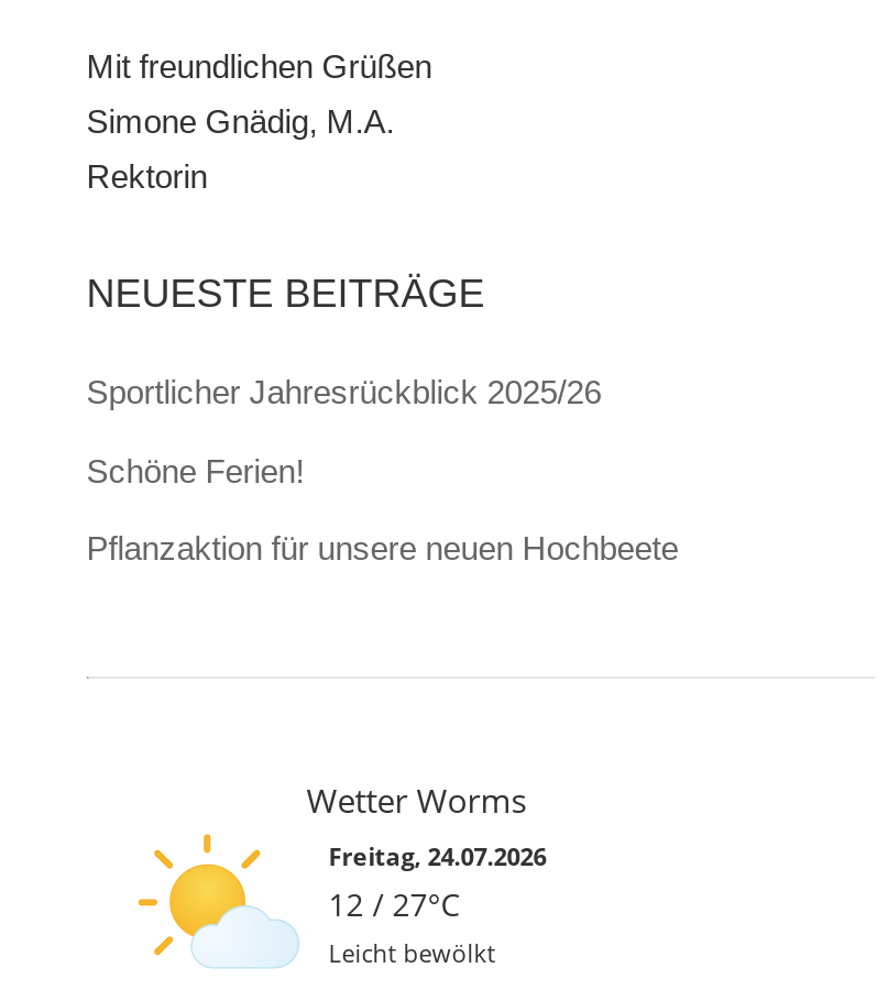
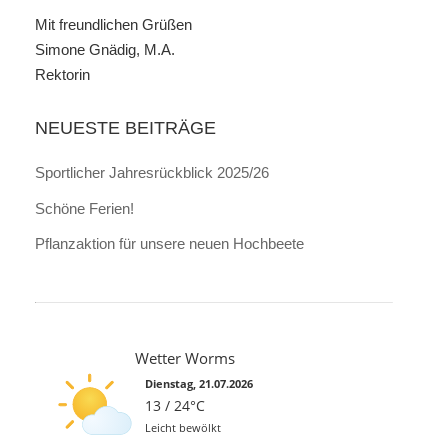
- Freitag, 24.07.2026
- 12 / 27°C
+ Dienstag, 21.07.2026
+ 13 / 24°C
